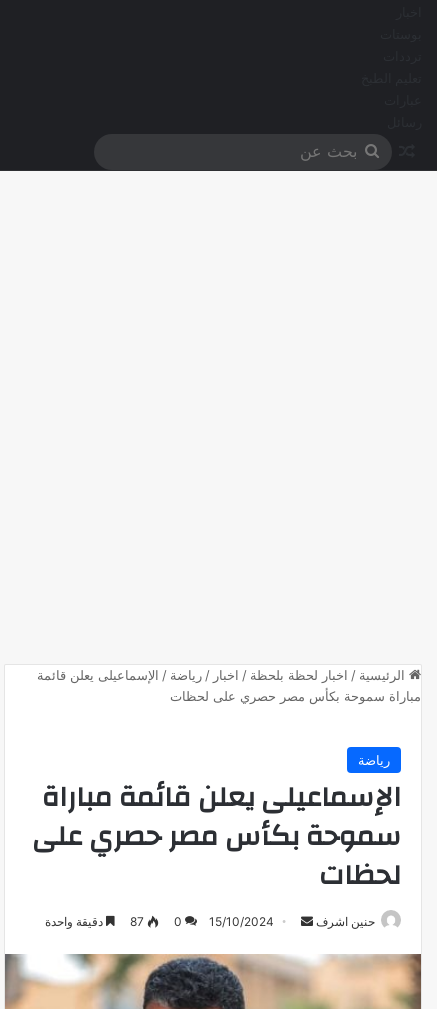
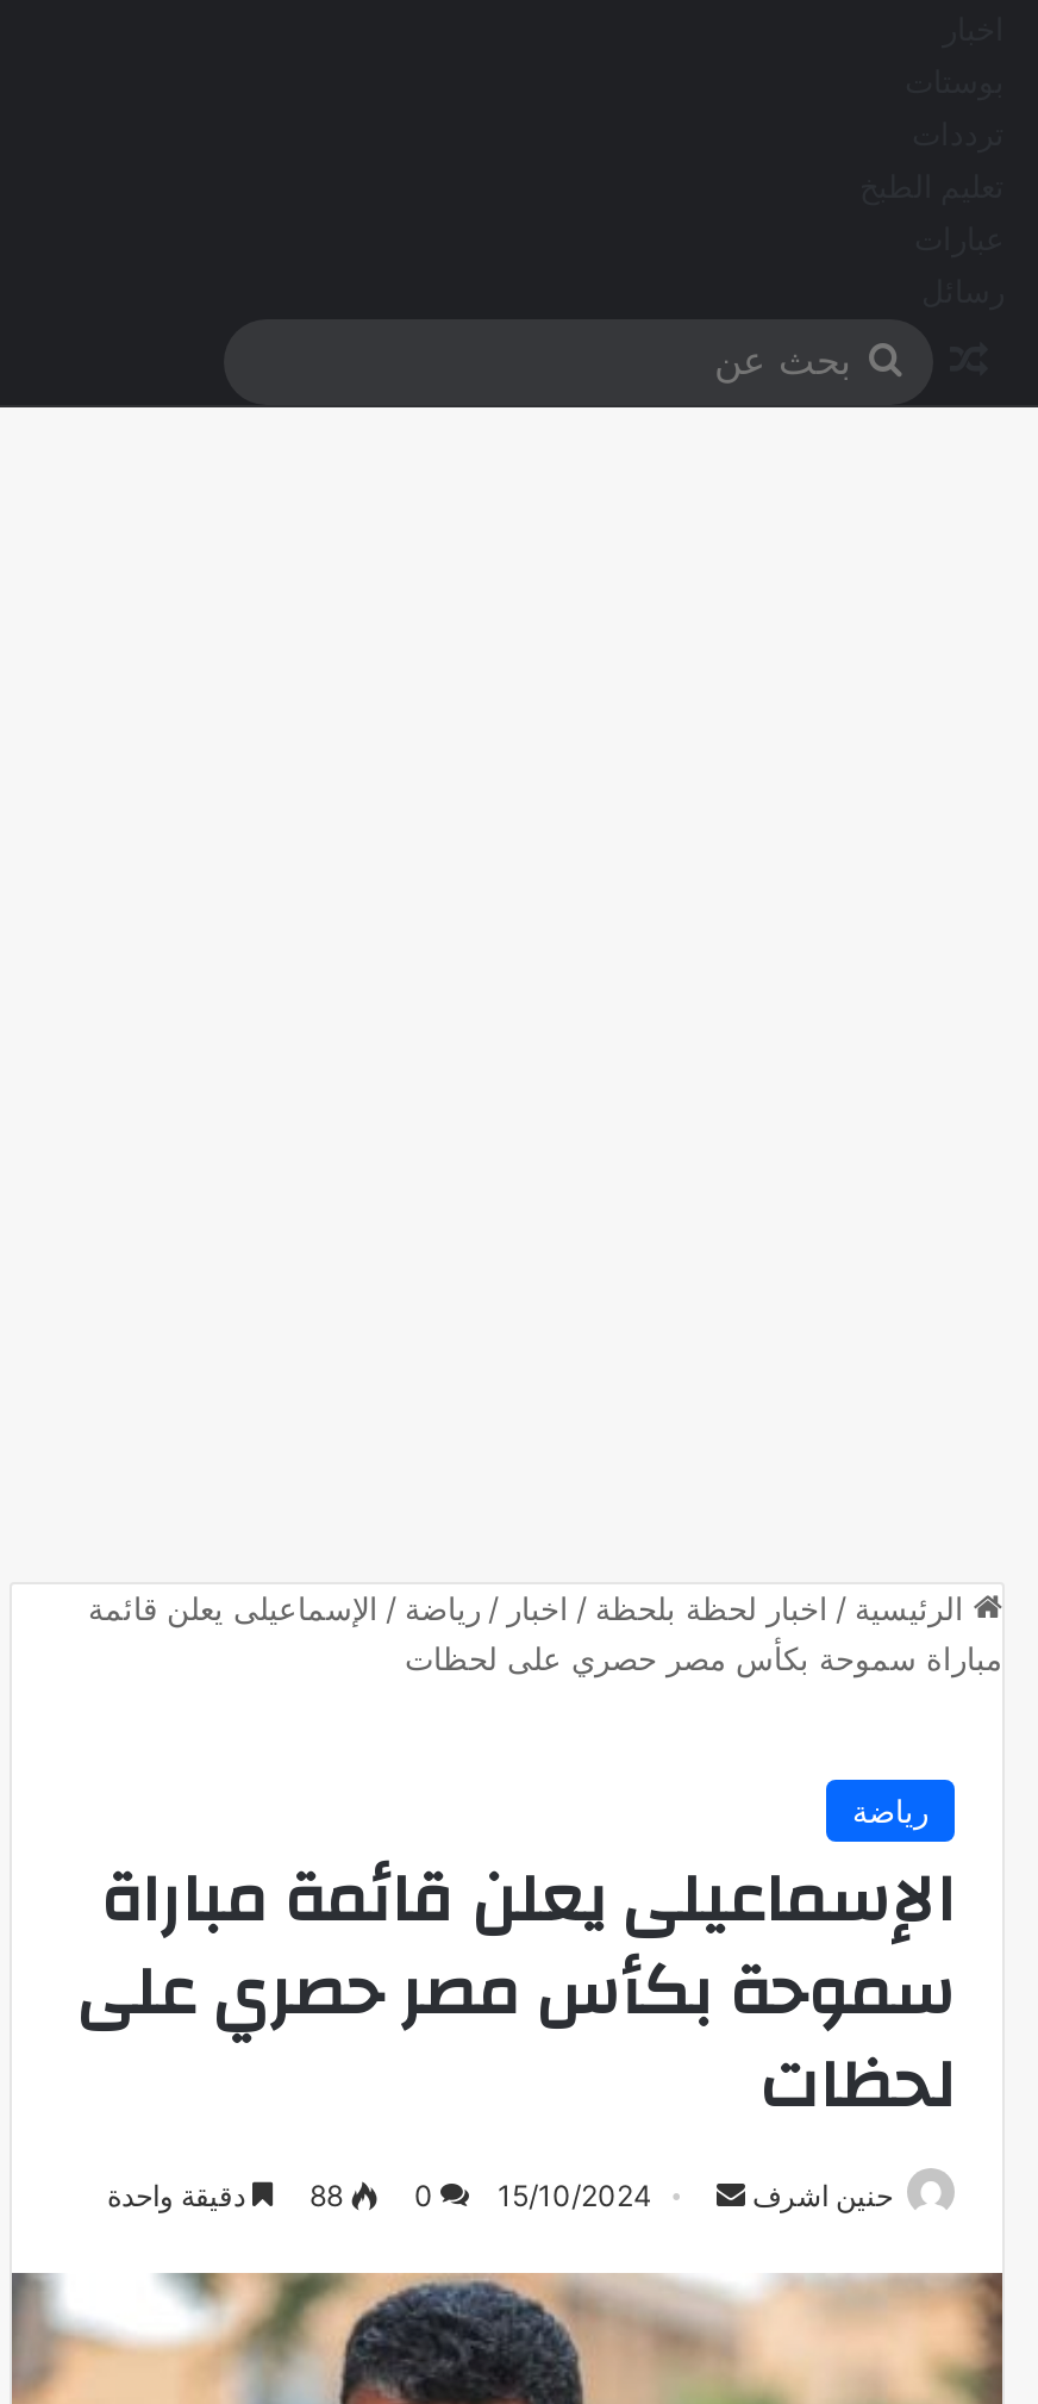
- 87
+ 88
